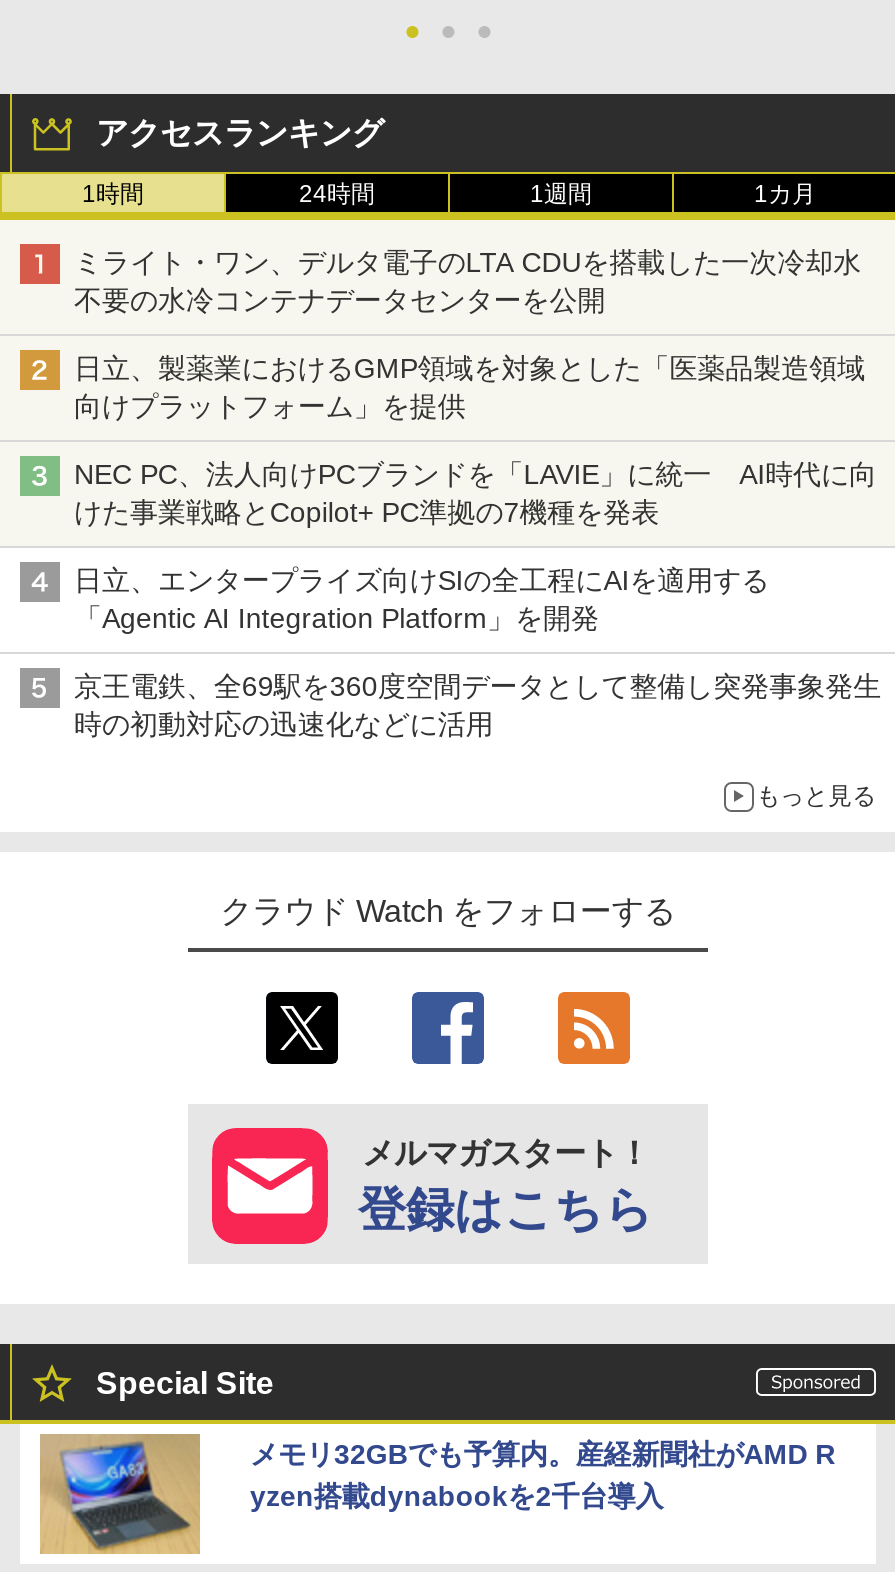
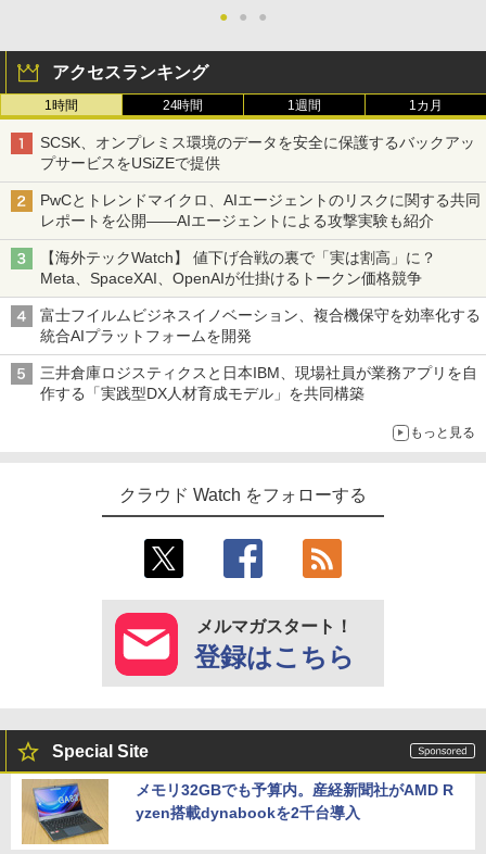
- ミライト・ワン、デルタ電子のLTA CDUを搭載した一次冷却水
- 不要の水冷コンテナデータセンターを公開
+ SCSK、オンプレミス環境のデータを安全に保護するバックアッ
+ プサービスをUSiZEで提供

- 日立、製薬業におけるGMP領域を対象とした「医薬品製造領域
- 向けプラットフォーム」を提供
+ PwCとトレンドマイクロ、AIエージェントのリスクに関する共同
+ レポートを公開――AIエージェントによる攻撃実験も紹介

- NEC PC、法人向けPCブランドを「LAVIE」に統一 AI時代に向
- けた事業戦略とCopilot+ PC準拠の7機種を発表
+ 【海外テックWatch】 値下げ合戦の裏で「実は割高」に？
+ Meta、SpaceXAI、OpenAIが仕掛けるトークン価格競争

- 日立、エンタープライズ向けSIの全工程にAIを適用する
- 「Agentic AI Integration Platform」を開発
+ 富士フイルムビジネスイノベーション、複合機保守を効率化する
+ 統合AIプラットフォームを開発

- 京王電鉄、全69駅を360度空間データとして整備し突発事象発生
- 時の初動対応の迅速化などに活用
+ 三井倉庫ロジスティクスと日本IBM、現場社員が業務アプリを自
+ 作する「実践型DX人材育成モデル」を共同構築
